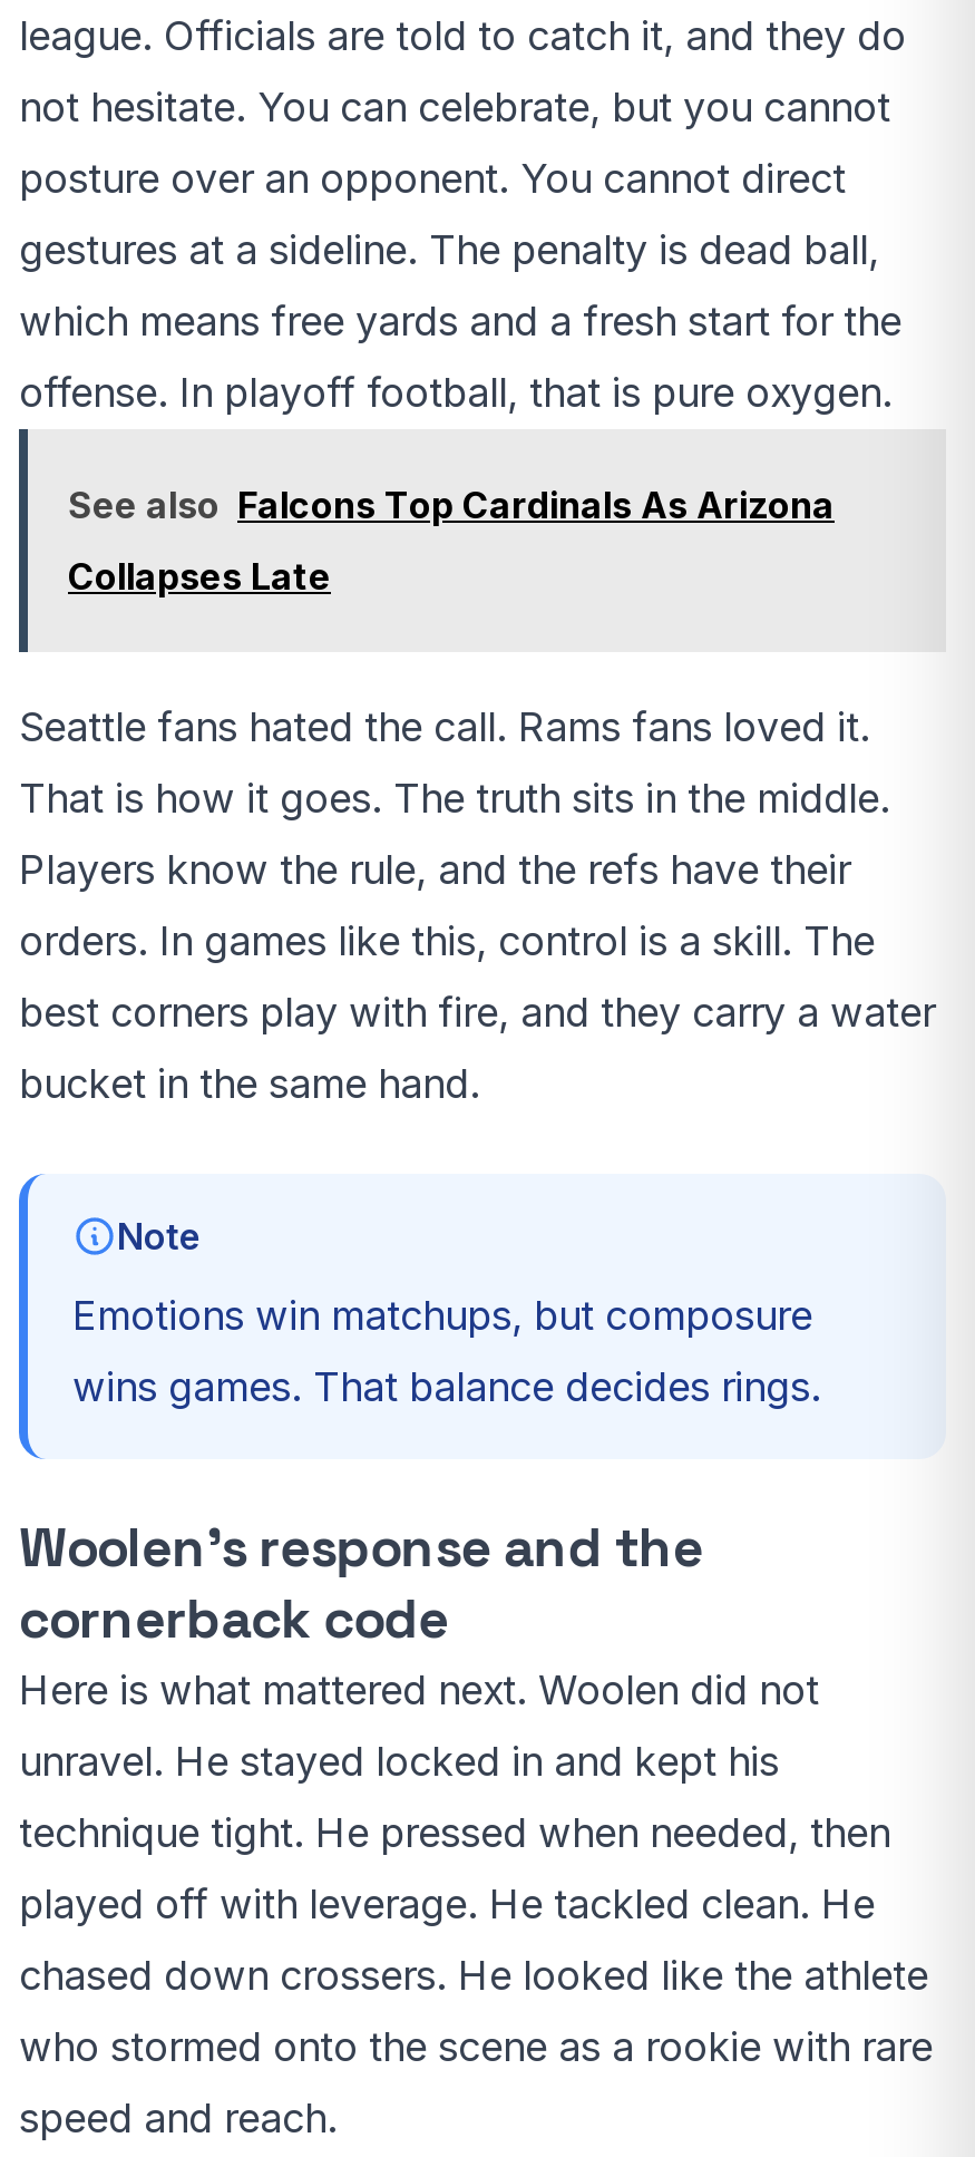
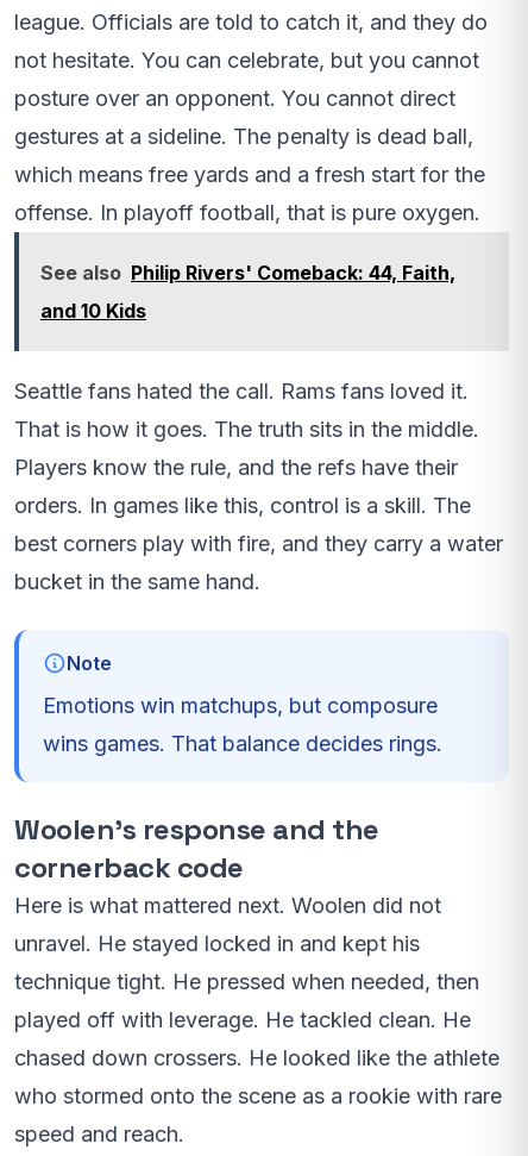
- See also Falcons Top Cardinals As Arizona
+ See also Philip Rivers' Comeback: 44, Faith,

- Collapses Late
+ and 10 Kids
